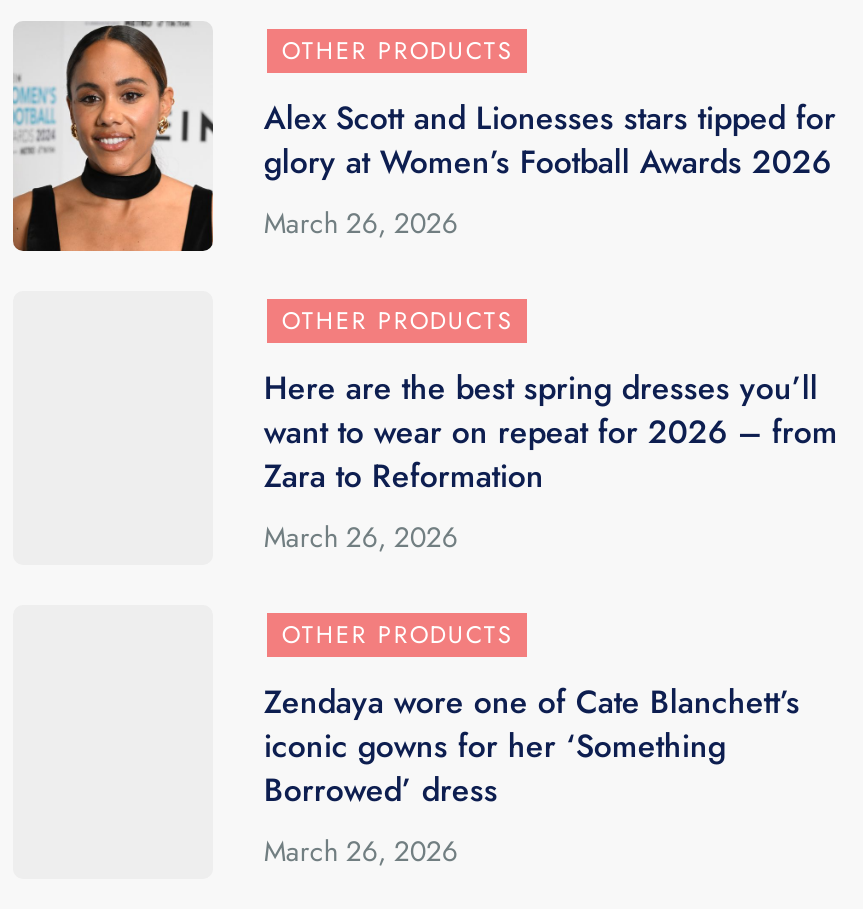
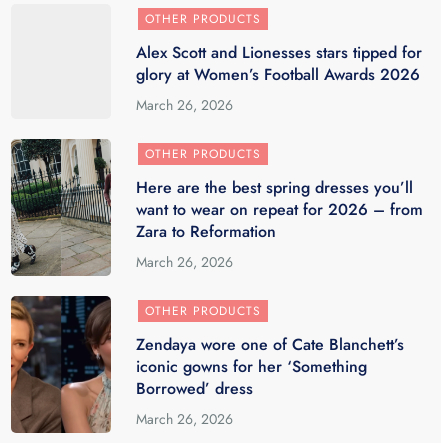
- [image]

+ [image]

+ [image]
